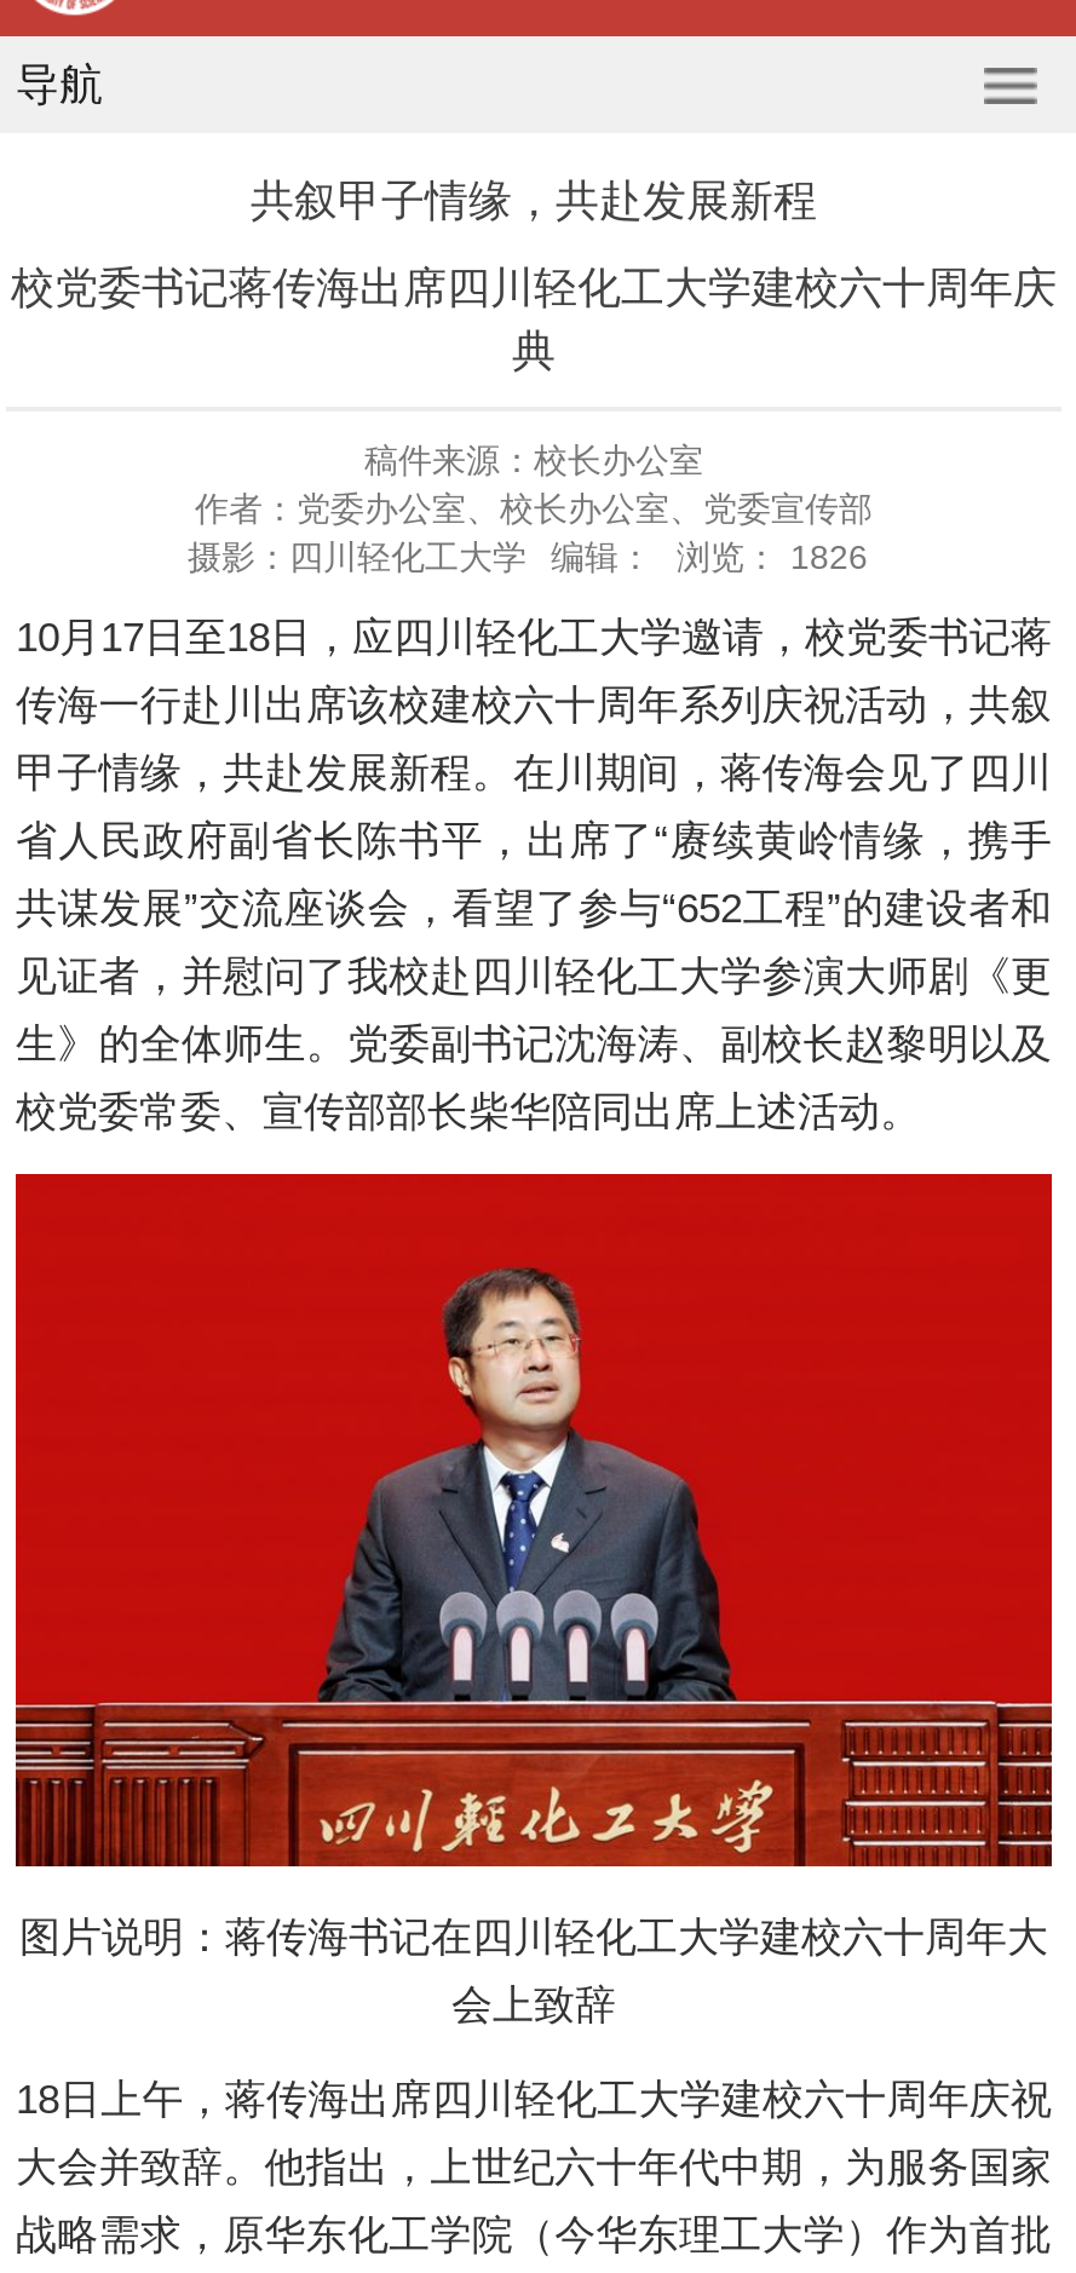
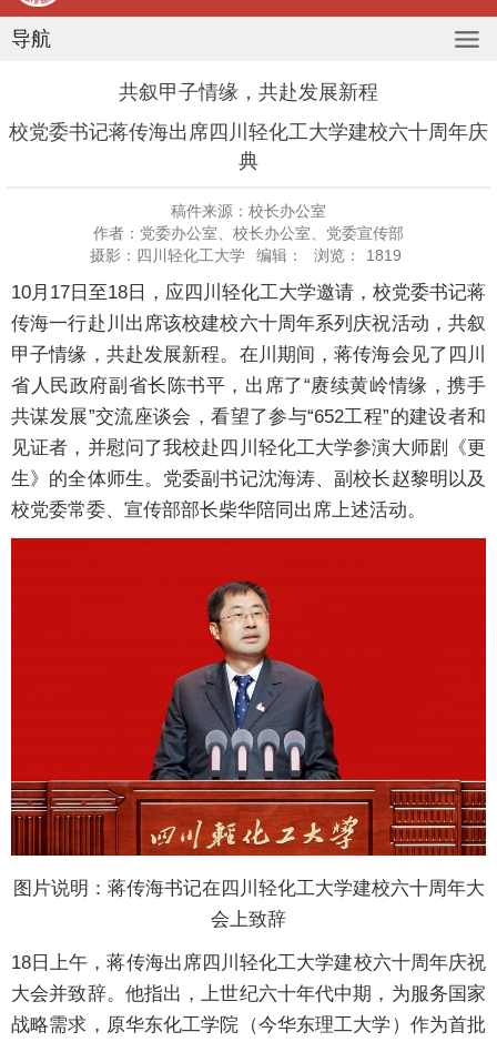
- 摄影：四川轻化工大学 编辑： 浏览： 1826
+ 摄影：四川轻化工大学 编辑： 浏览： 1819
